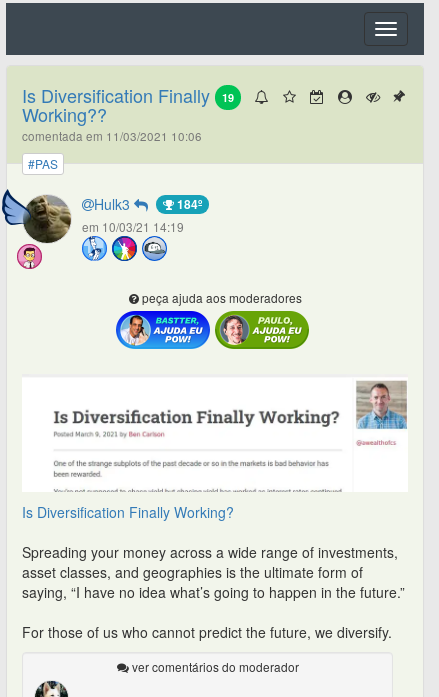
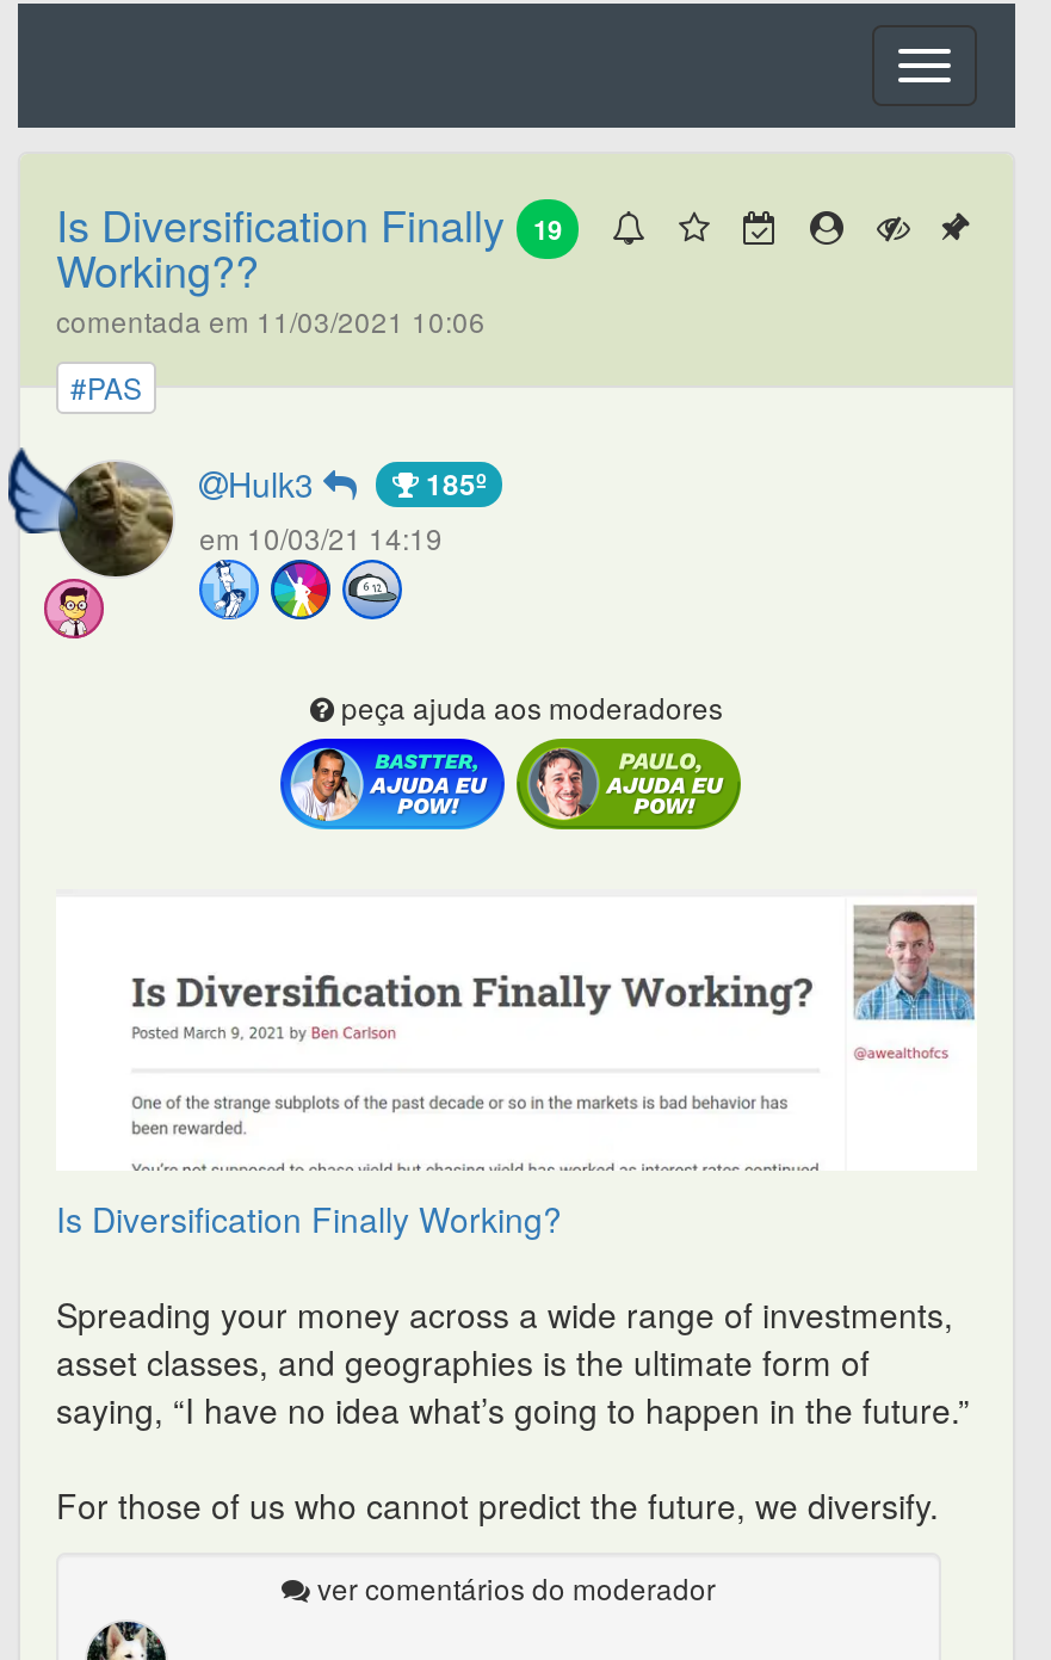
- 184º
+ 185º
